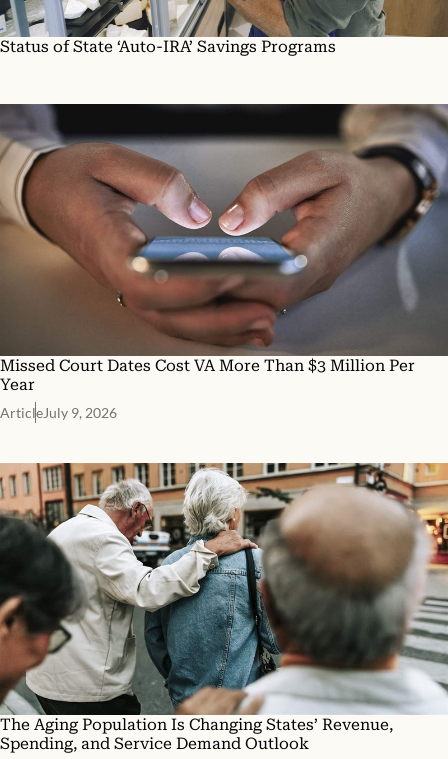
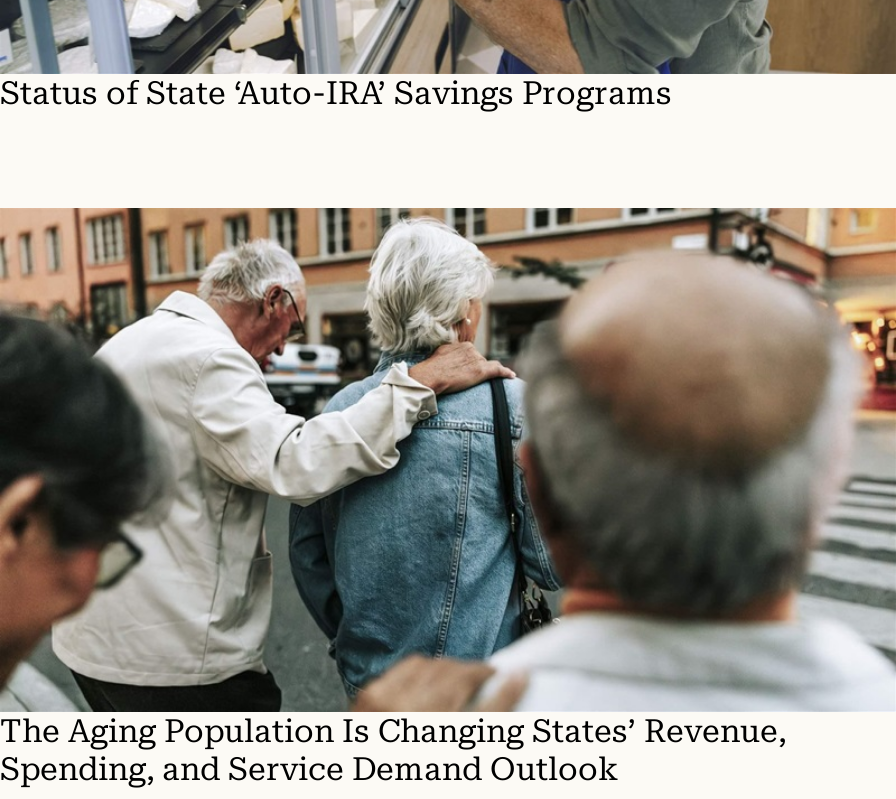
- [image]
- Missed Court Dates Cost VA More Than $3 Million Per
- Year
- ArticleJuly 9, 2026
